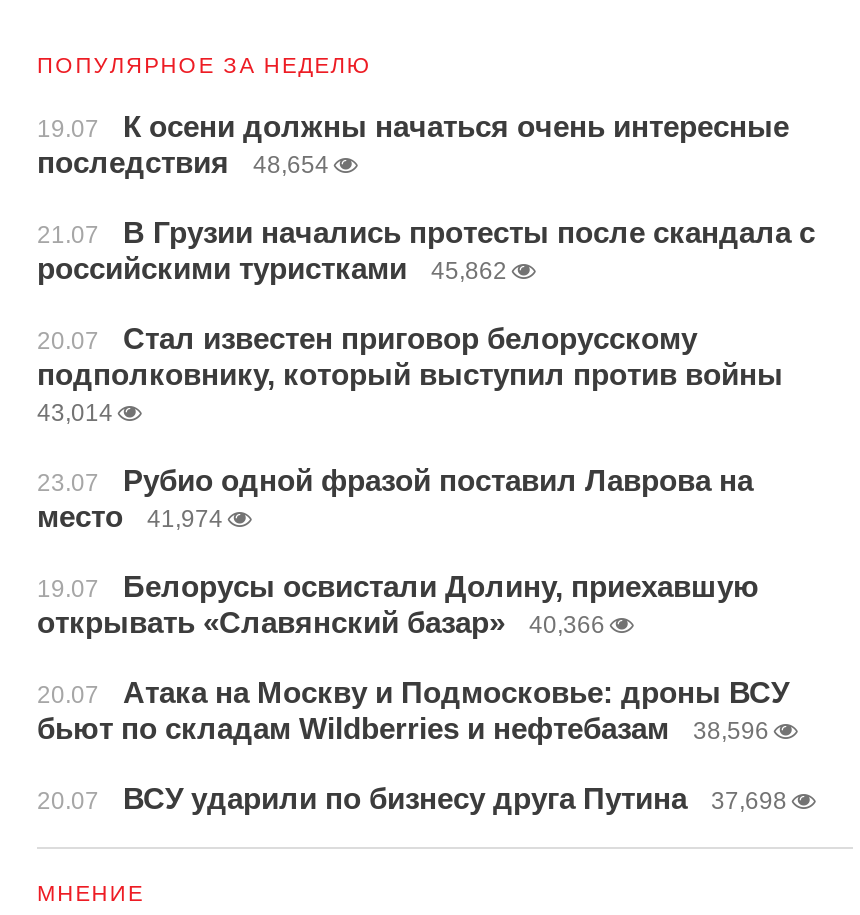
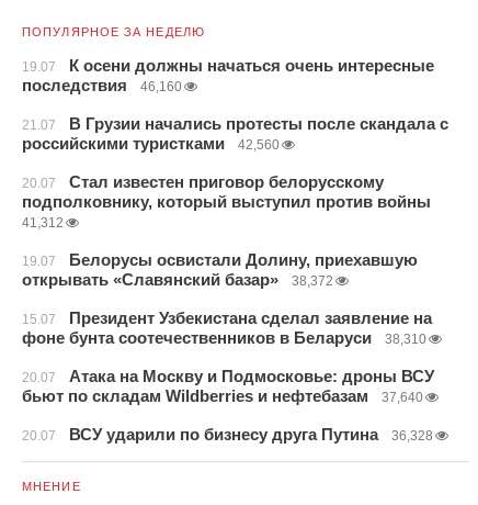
- последствия 48,654
+ последствия 46,160

- российскими туристками 45,862
+ российскими туристками 42,560

- 43,014
- 23.07
- Рубио одной фразой поставил Лаврова на
- место
- 41,974
+ 41,312

moved up: 19.07 | Белорусы освистали Долину, приехавшую | открывать «Славянский базар»

- 40,366
+ 38,372
+ 15.07
+ Президент Узбекистана сделал заявление на
+ фоне бунта соотечественников в Беларуси
+ 38,310

- бьют по складам Wildberries и нефтебазам 38,596
+ бьют по складам Wildberries и нефтебазам 37,640

- 20.07 ВСУ ударили по бизнесу друга Путина 37,698
+ 20.07 ВСУ ударили по бизнесу друга Путина 36,328
